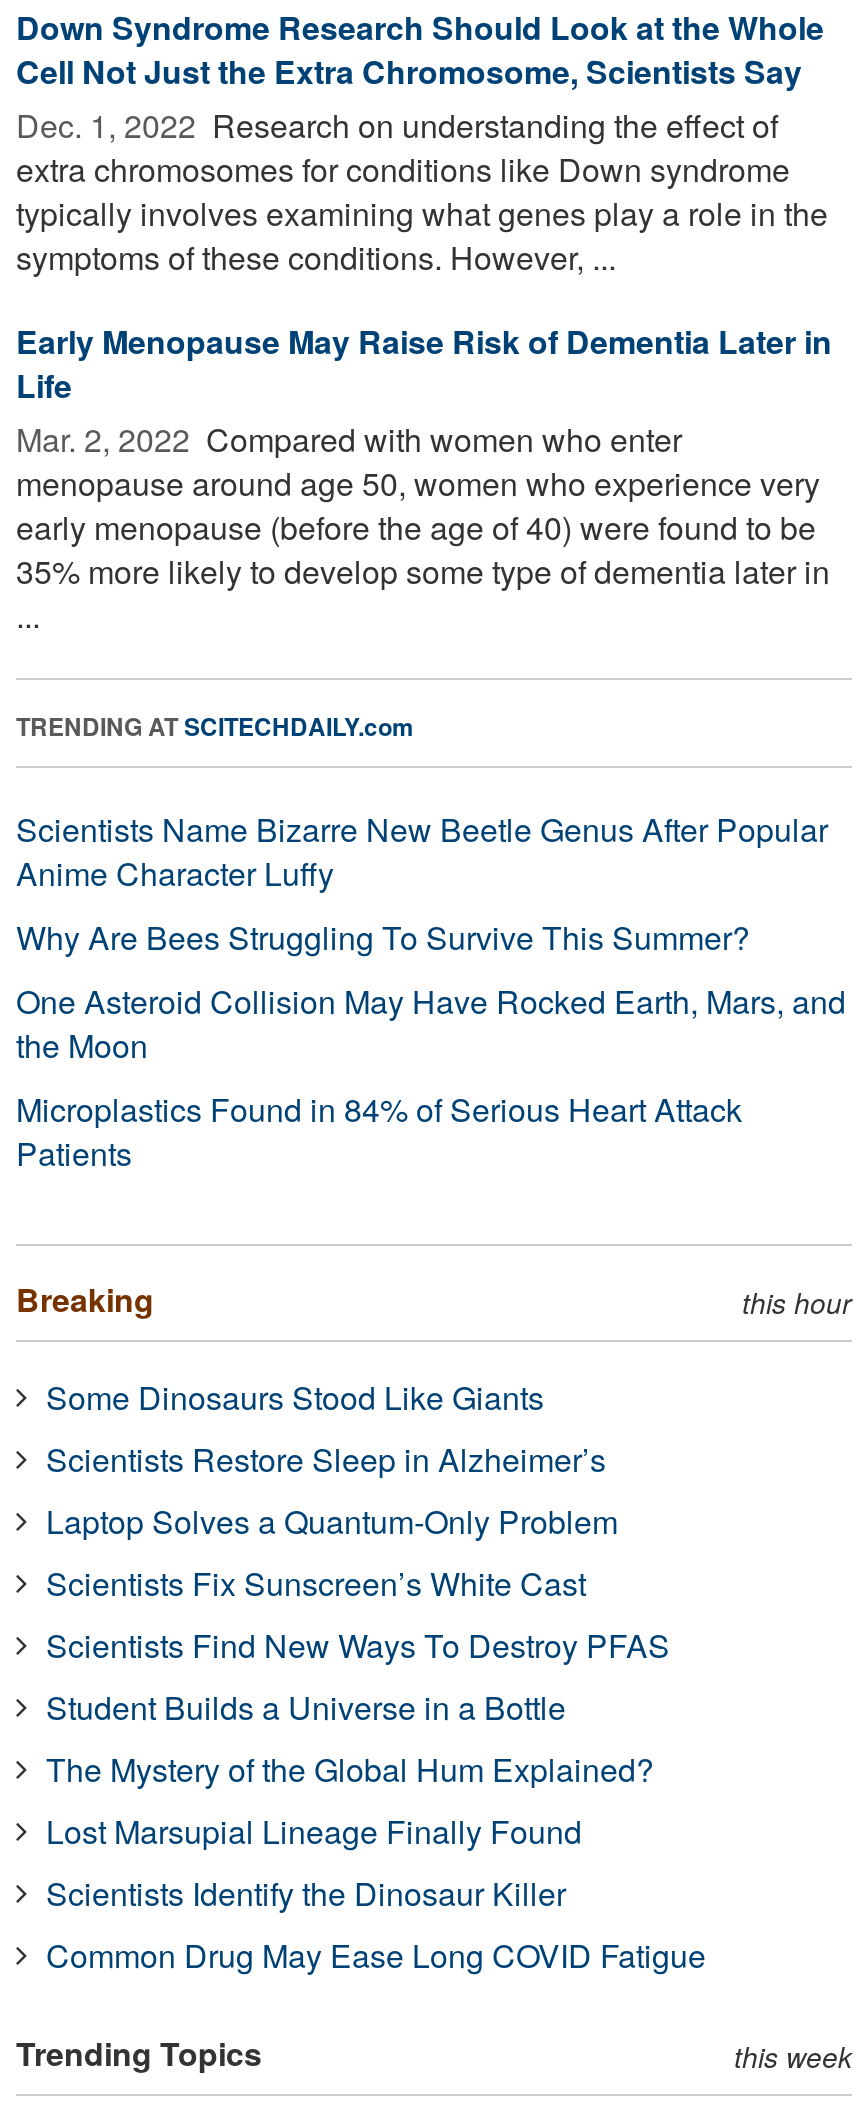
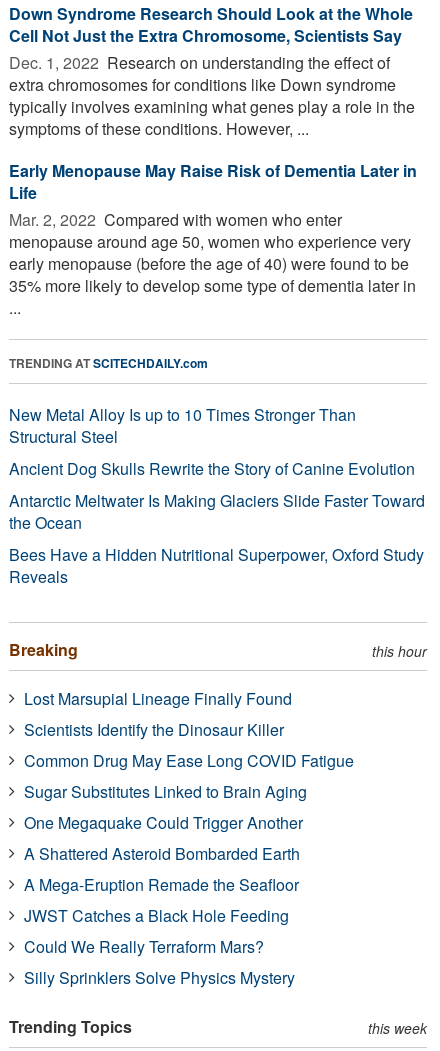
- Scientists Name Bizarre New Beetle Genus After Popular
- Anime Character Luffy
- Why Are Bees Struggling To Survive This Summer?
- One Asteroid Collision May Have Rocked Earth, Mars, and
- the Moon
- Microplastics Found in 84% of Serious Heart Attack
- Patients
+ New Metal Alloy Is up to 10 Times Stronger Than
+ Structural Steel
+ Ancient Dog Skulls Rewrite the Story of Canine Evolution
+ Antarctic Meltwater Is Making Glaciers Slide Faster Toward
+ the Ocean
+ Bees Have a Hidden Nutritional Superpower, Oxford Study
+ Reveals

- Some Dinosaurs Stood Like Giants
- Scientists Restore Sleep in Alzheimer’s
- Laptop Solves a Quantum-Only Problem
- Scientists Fix Sunscreen’s White Cast
- Scientists Find New Ways To Destroy PFAS
- Student Builds a Universe in a Bottle
- The Mystery of the Global Hum Explained?

moved up: Lost Marsupial Lineage Finally Found | Scientists Identify the Dinosaur Killer | Common Drug May Ease Long COVID Fatigue

+ Sugar Substitutes Linked to Brain Aging
+ One Megaquake Could Trigger Another
+ A Shattered Asteroid Bombarded Earth
+ A Mega-Eruption Remade the Seafloor
+ JWST Catches a Black Hole Feeding
+ Could We Really Terraform Mars?
+ Silly Sprinklers Solve Physics Mystery
